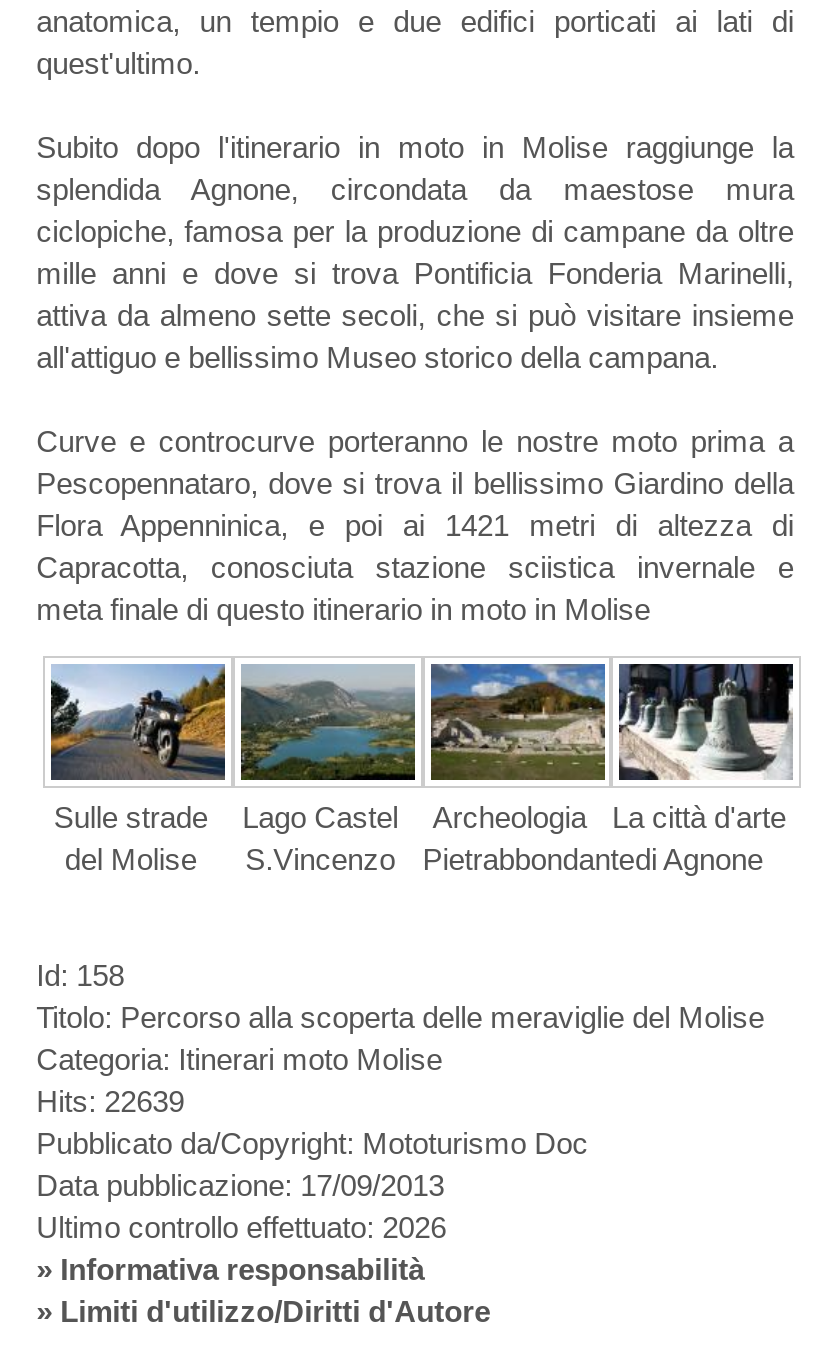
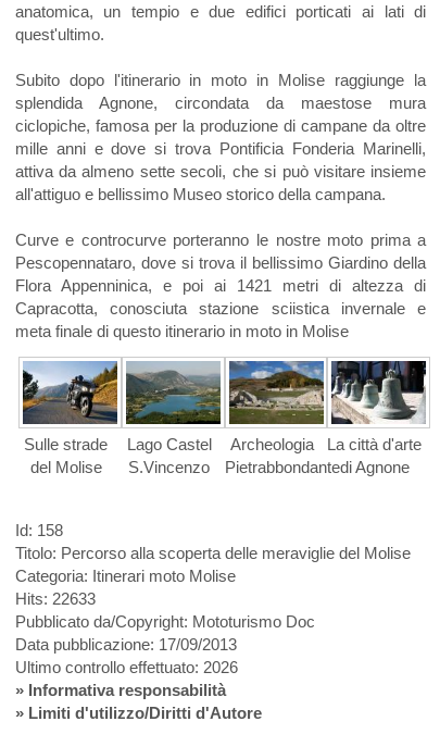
- Hits: 22639
+ Hits: 22633
